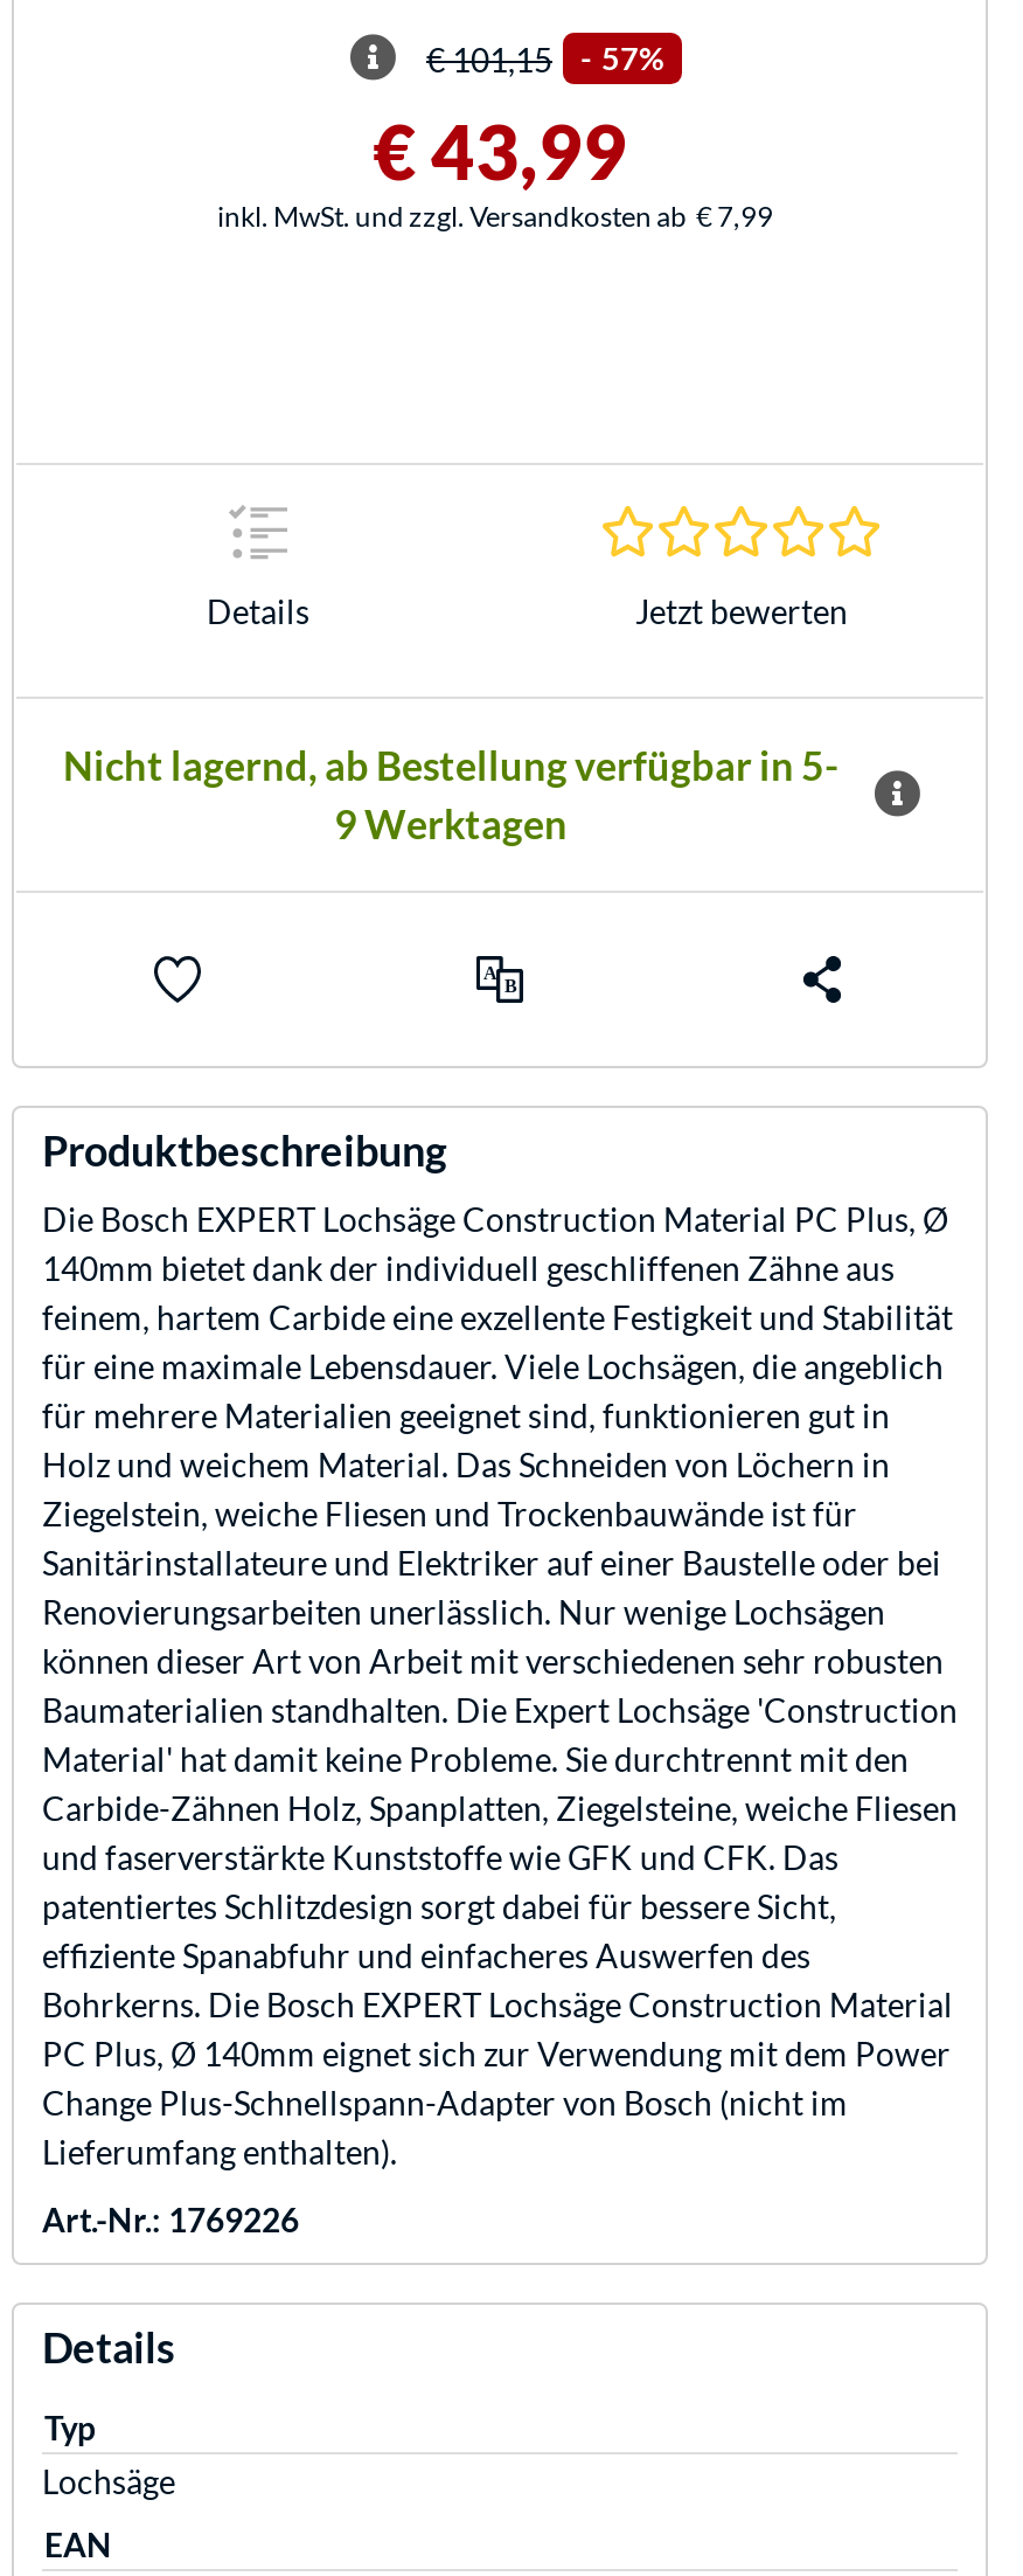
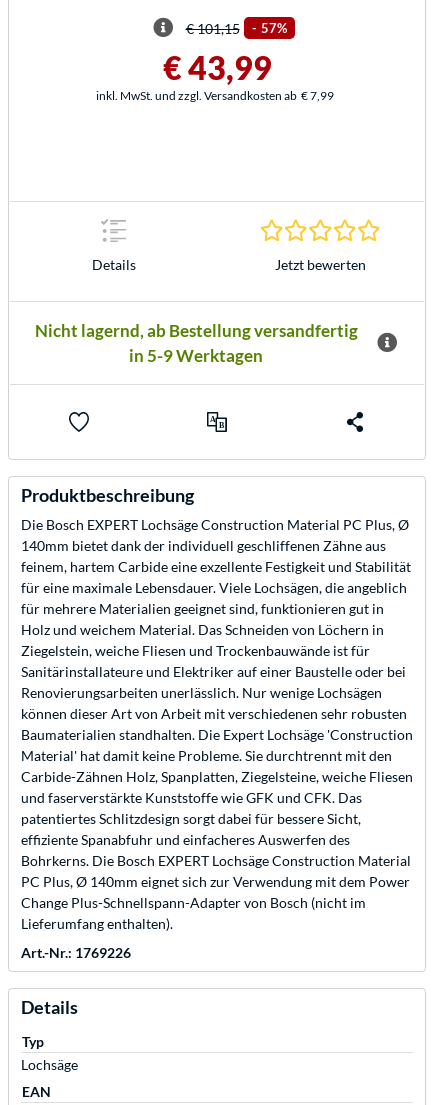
- Nicht lagernd, ab Bestellung verfügbar in 5-
- 9 Werktagen
+ Nicht lagernd, ab Bestellung versandfertig
+ in 5-9 Werktagen
